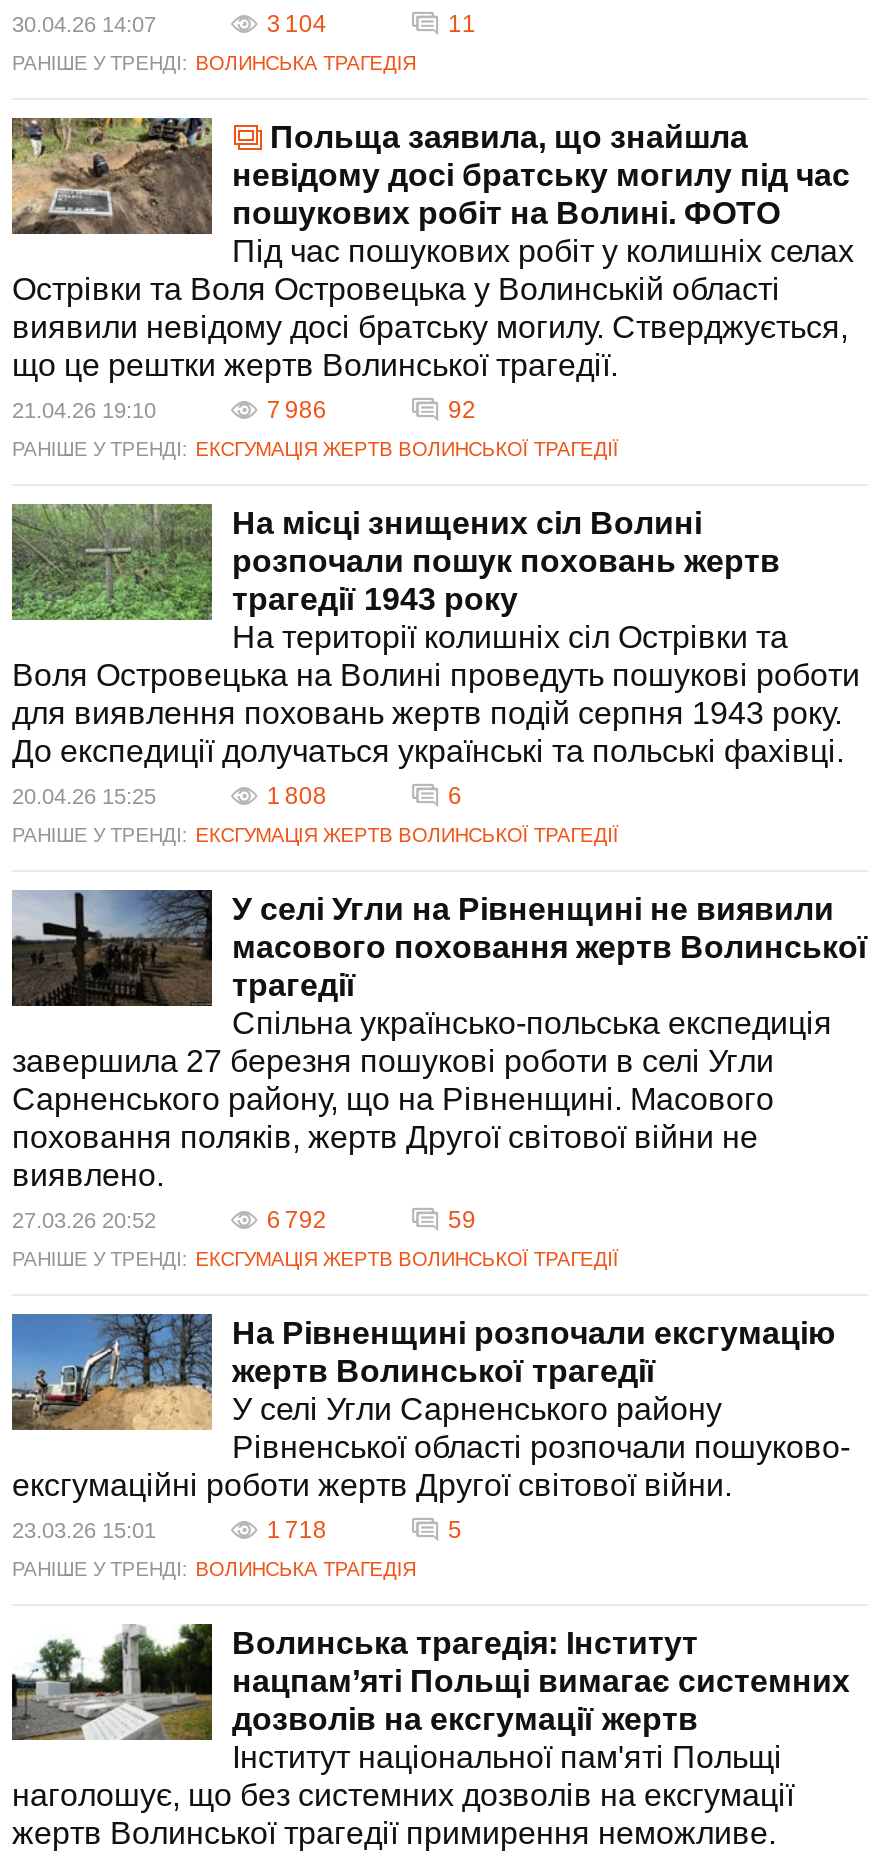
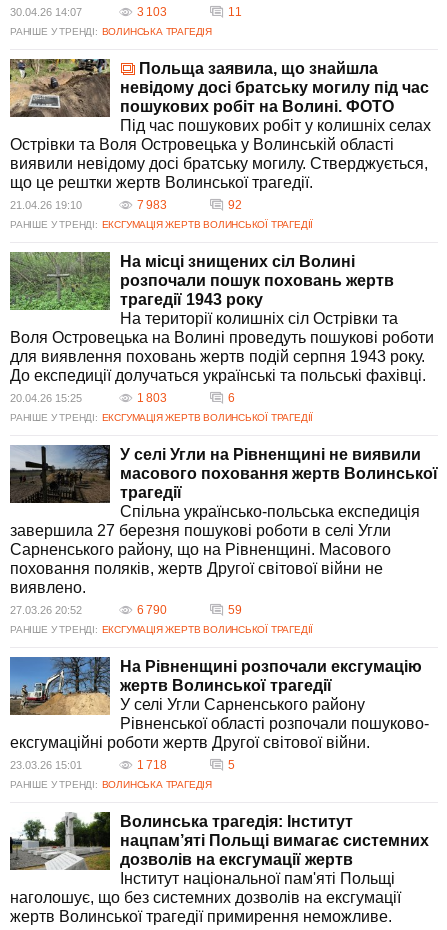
- 3 104
+ 3 103

- 7 986
+ 7 983

- 1 808
+ 1 803

- 6 792
+ 6 790
